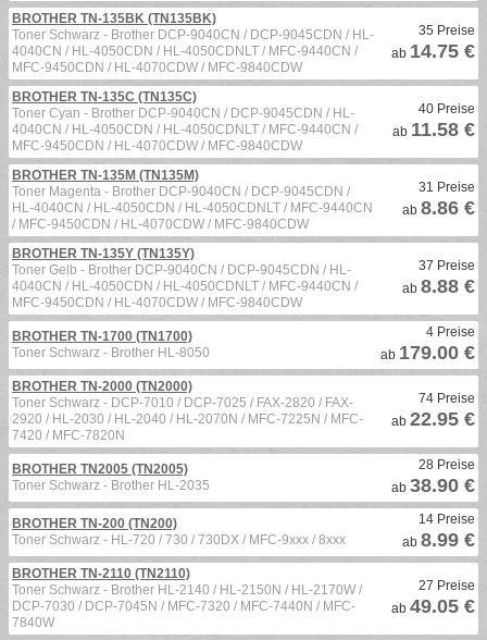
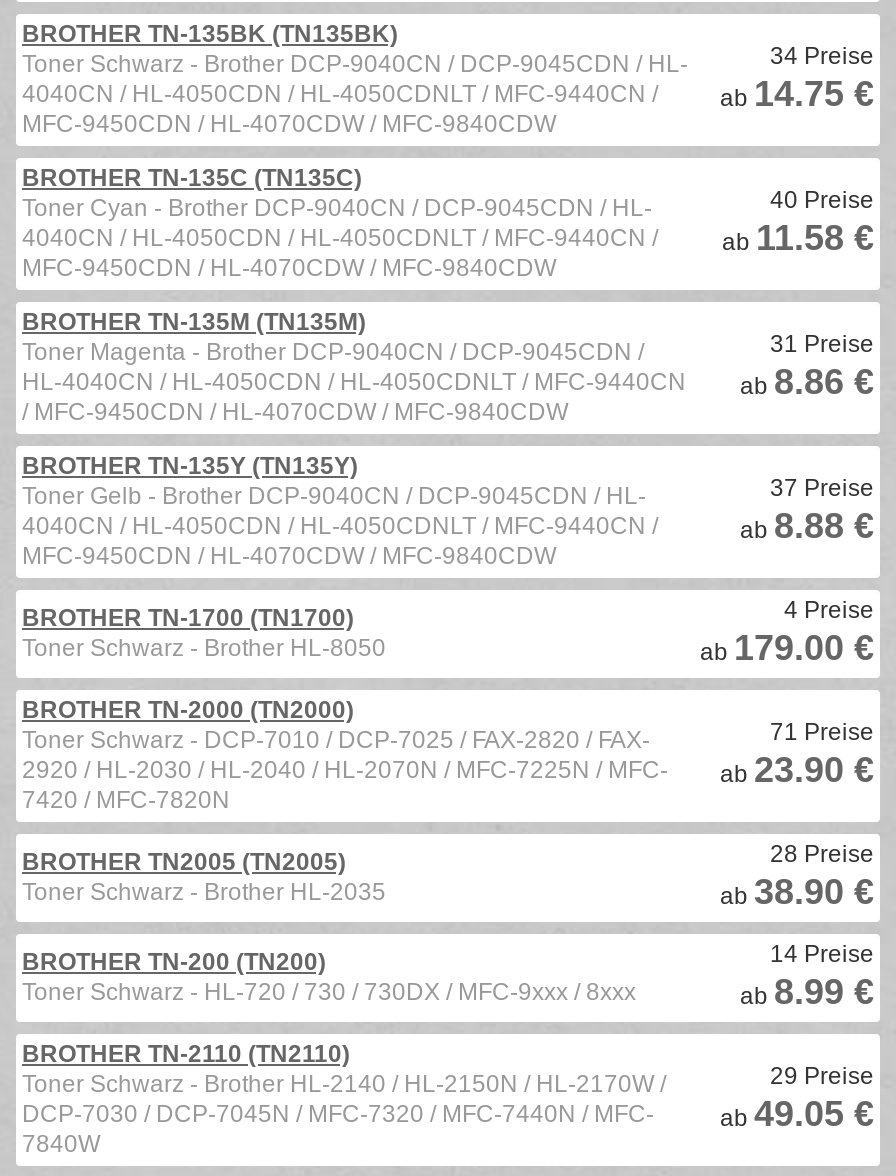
- 35 Preise
+ 34 Preise

- 74 Preise
+ 71 Preise

- 2920 / HL-2030 / HL-2040 / HL-2070N / MFC-7225N / MFC- ab 22.95 €
+ 2920 / HL-2030 / HL-2040 / HL-2070N / MFC-7225N / MFC- ab 23.90 €

- 27 Preise
+ 29 Preise
